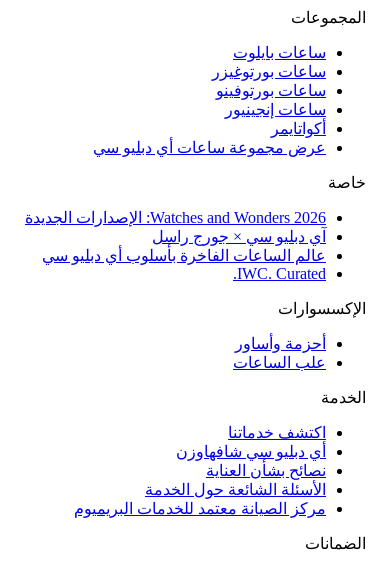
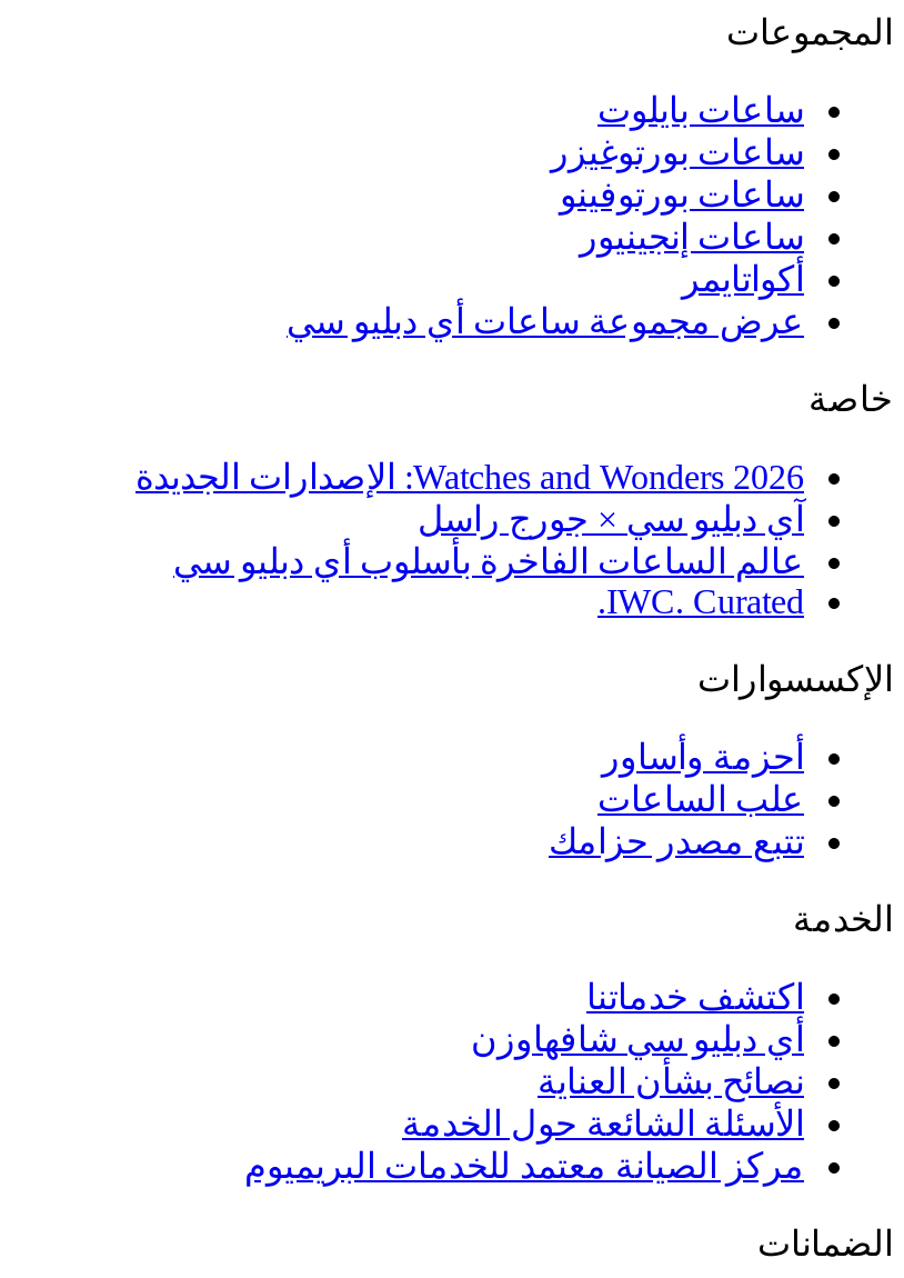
+ تتبع مصدر حزامك
